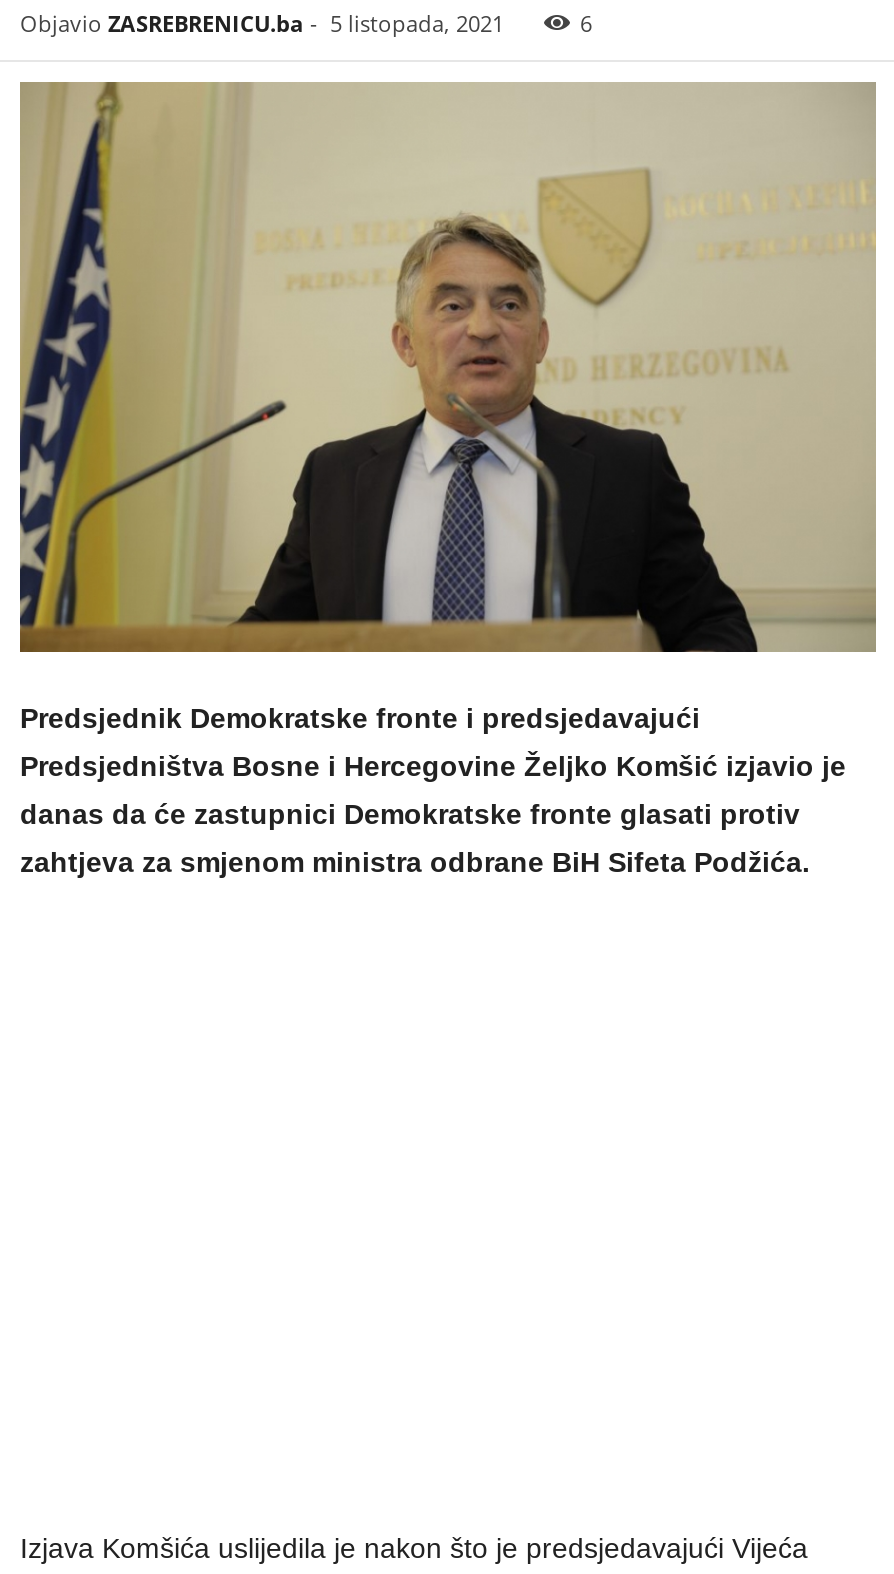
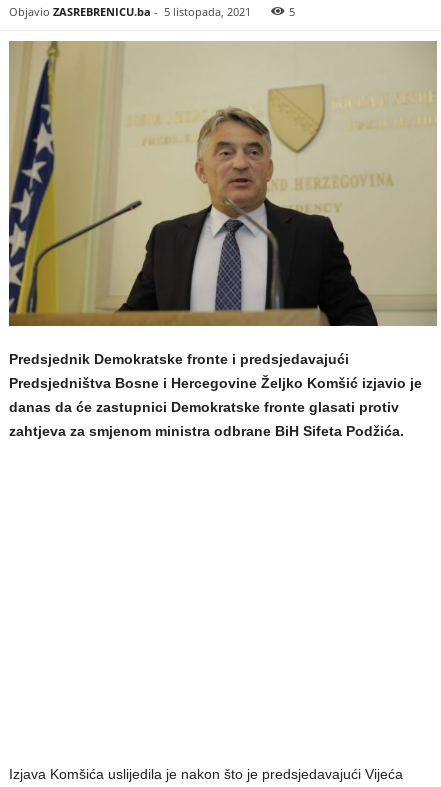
- 6
+ 5
